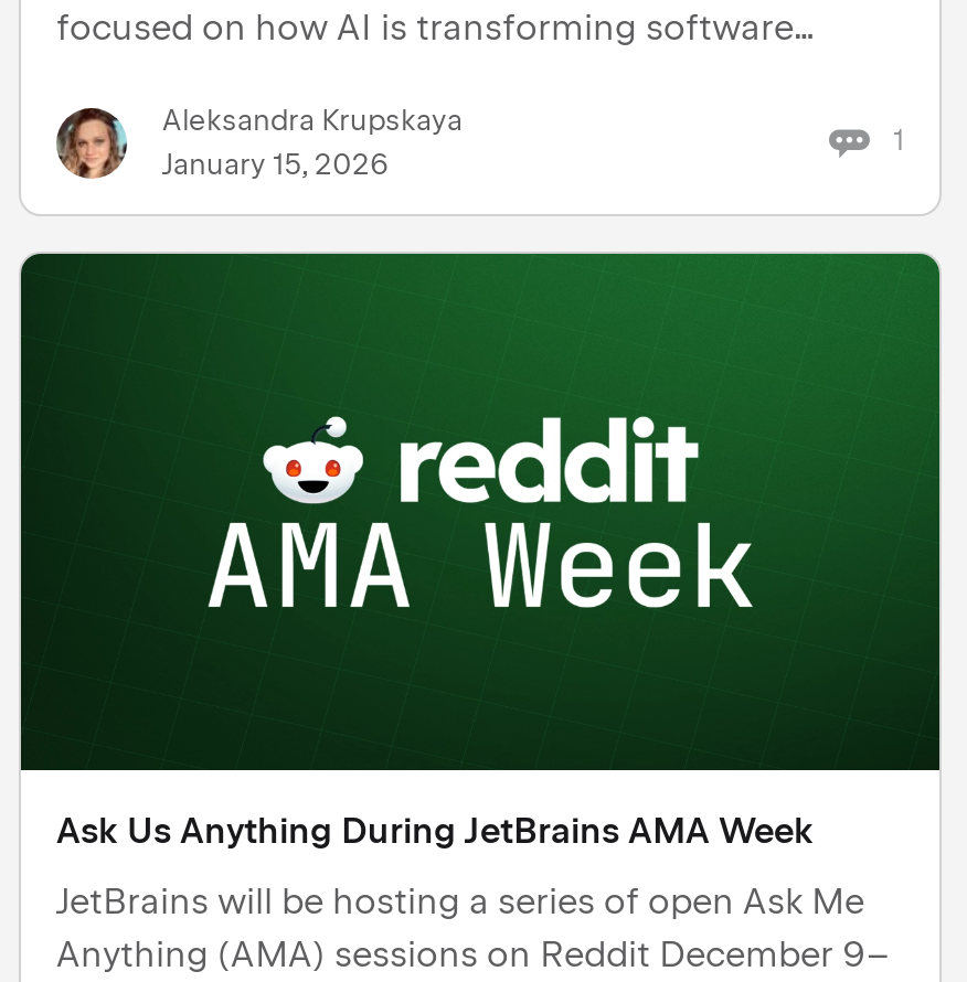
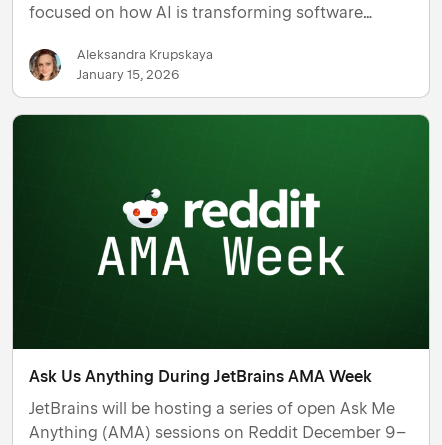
- 1
